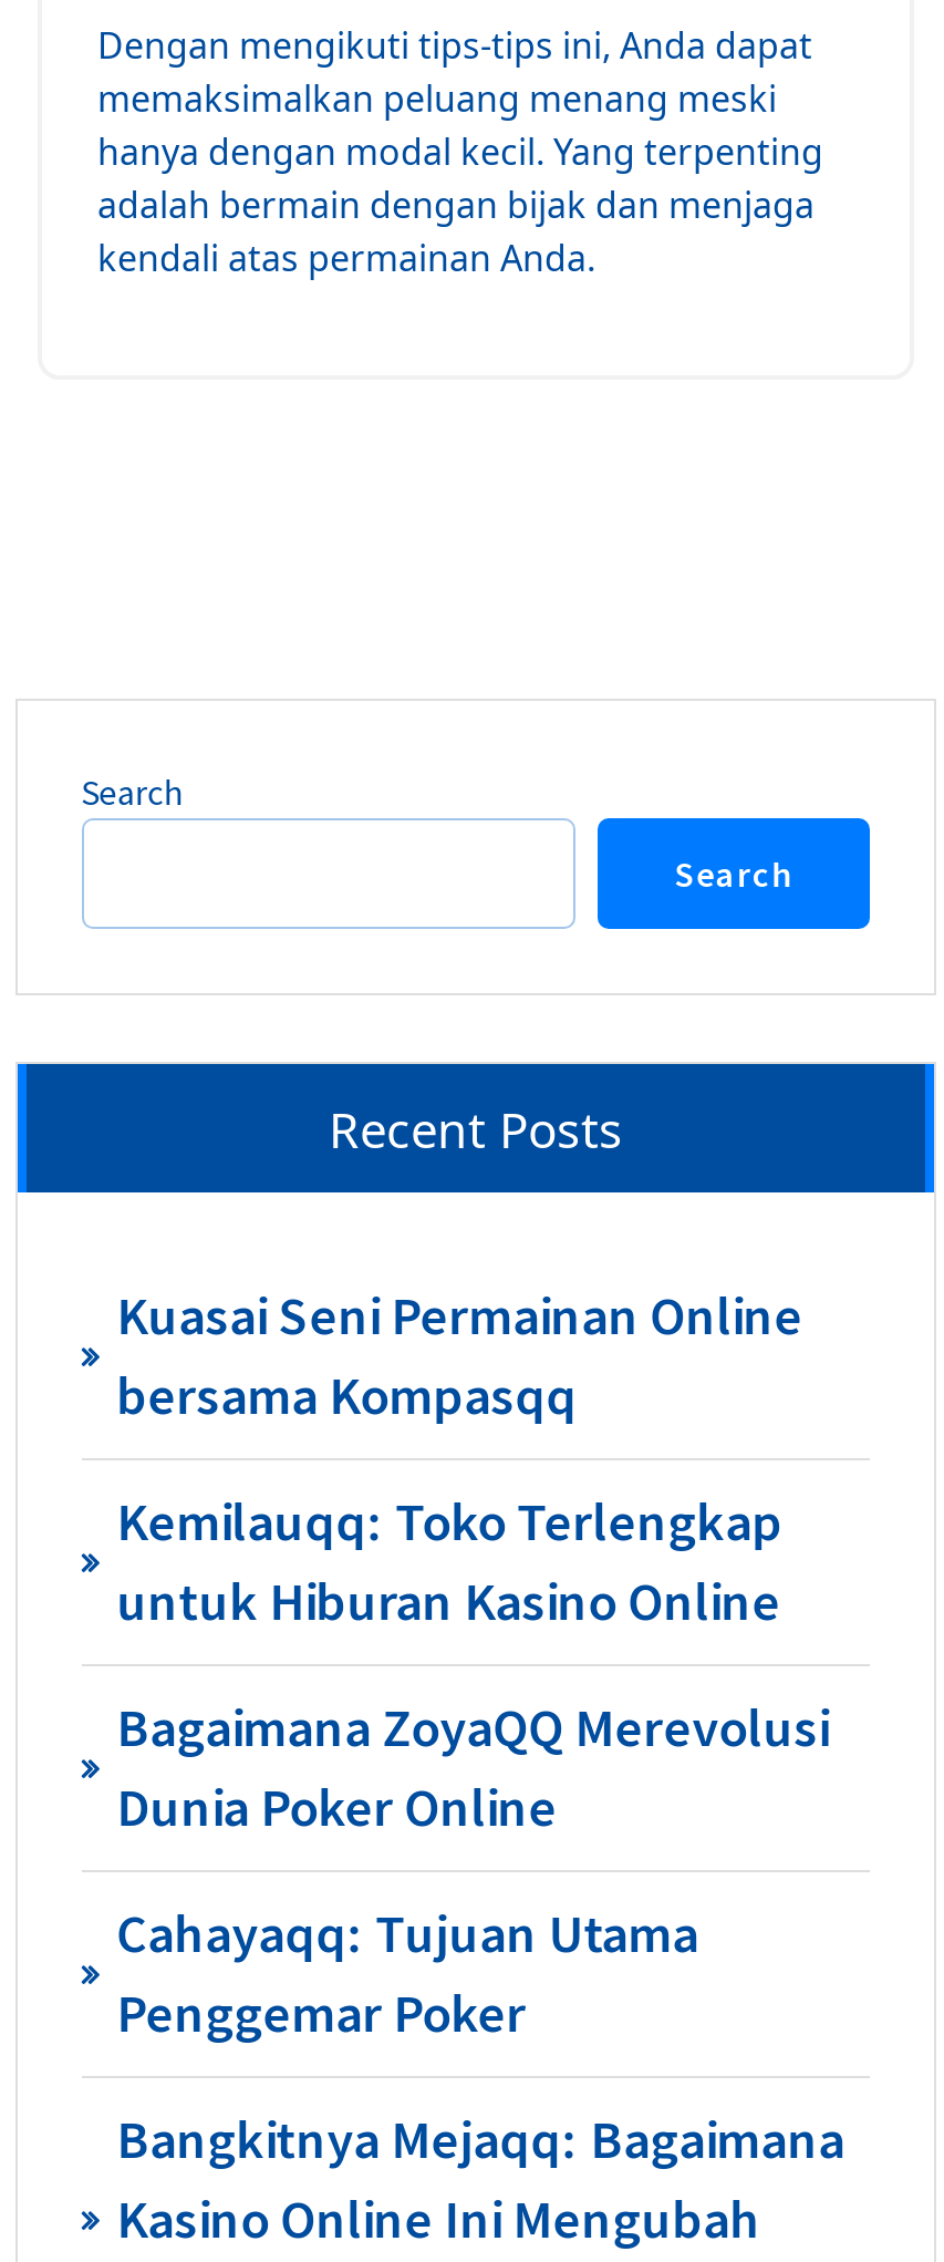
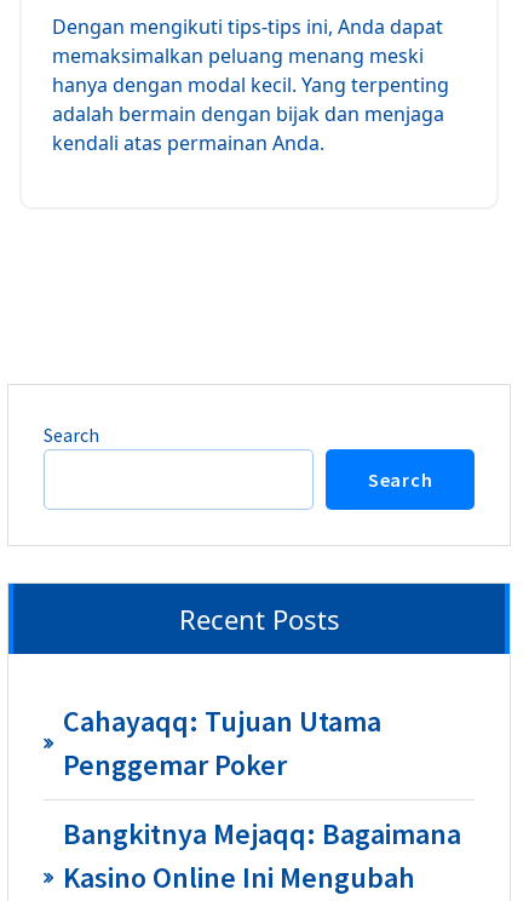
- Kuasai Seni Permainan Online
- bersama Kompasqq
- Kemilauqq: Toko Terlengkap
- untuk Hiburan Kasino Online
- Bagaimana ZoyaQQ Merevolusi
- Dunia Poker Online
